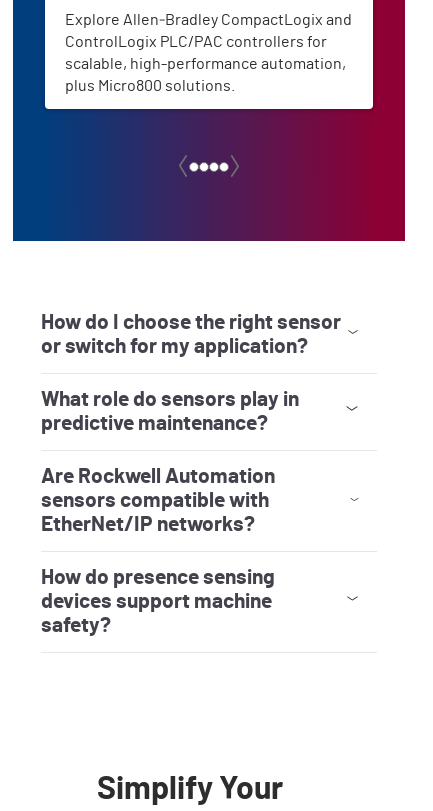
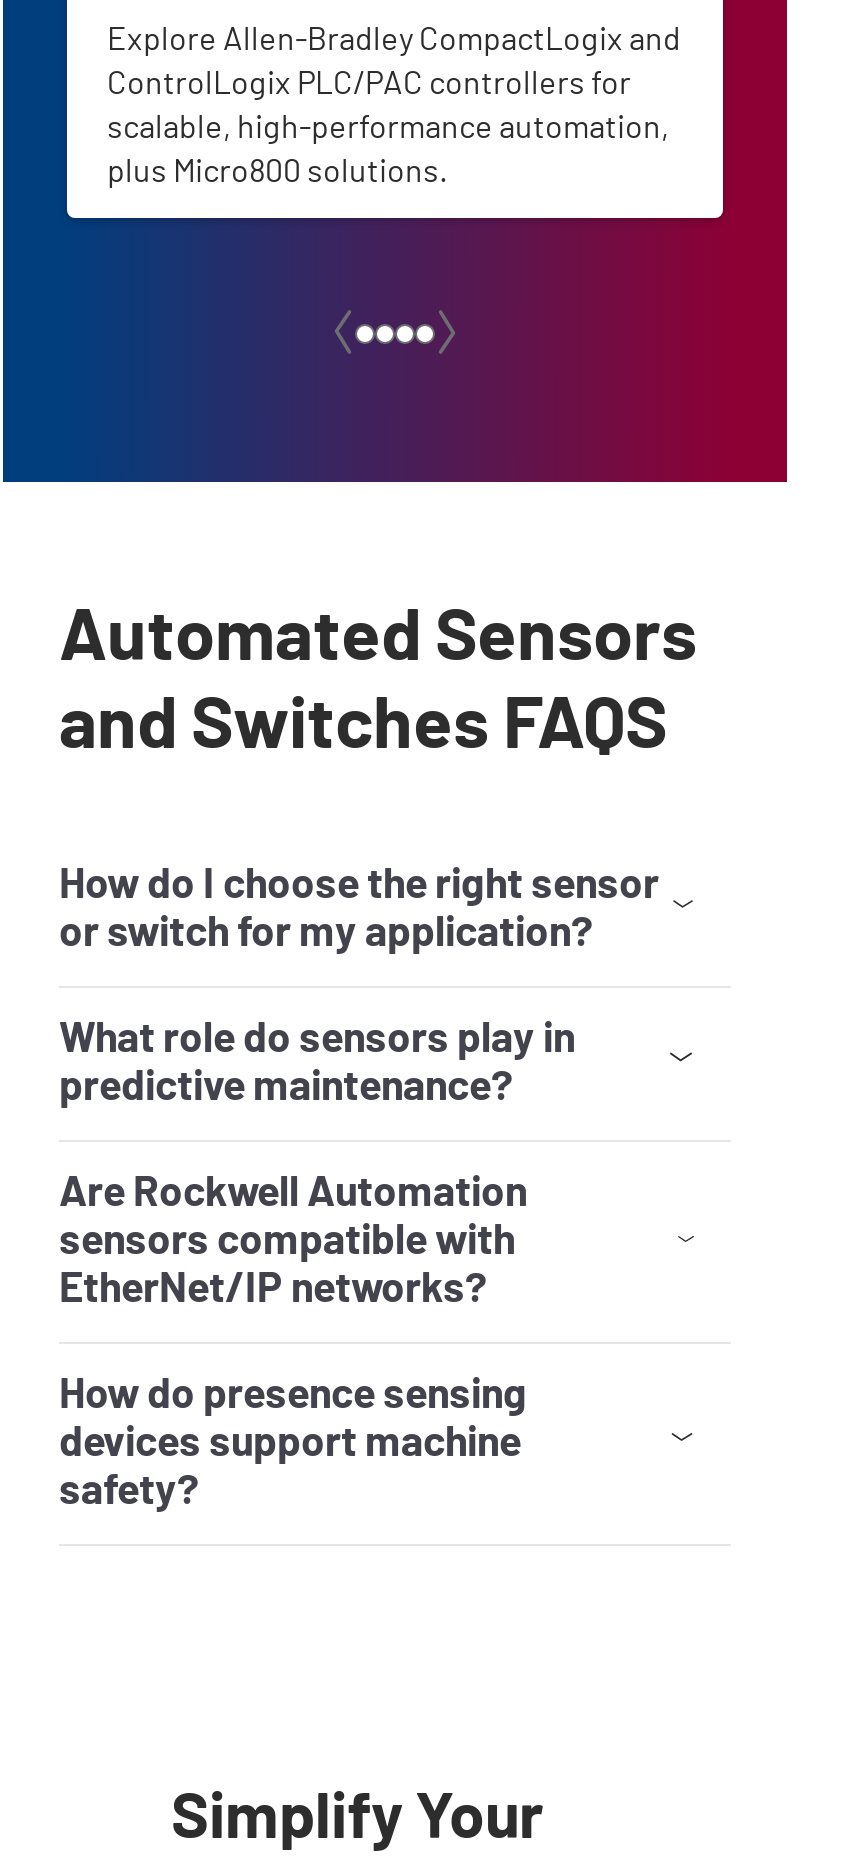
+ Automated Sensors
+ and Switches FAQS
